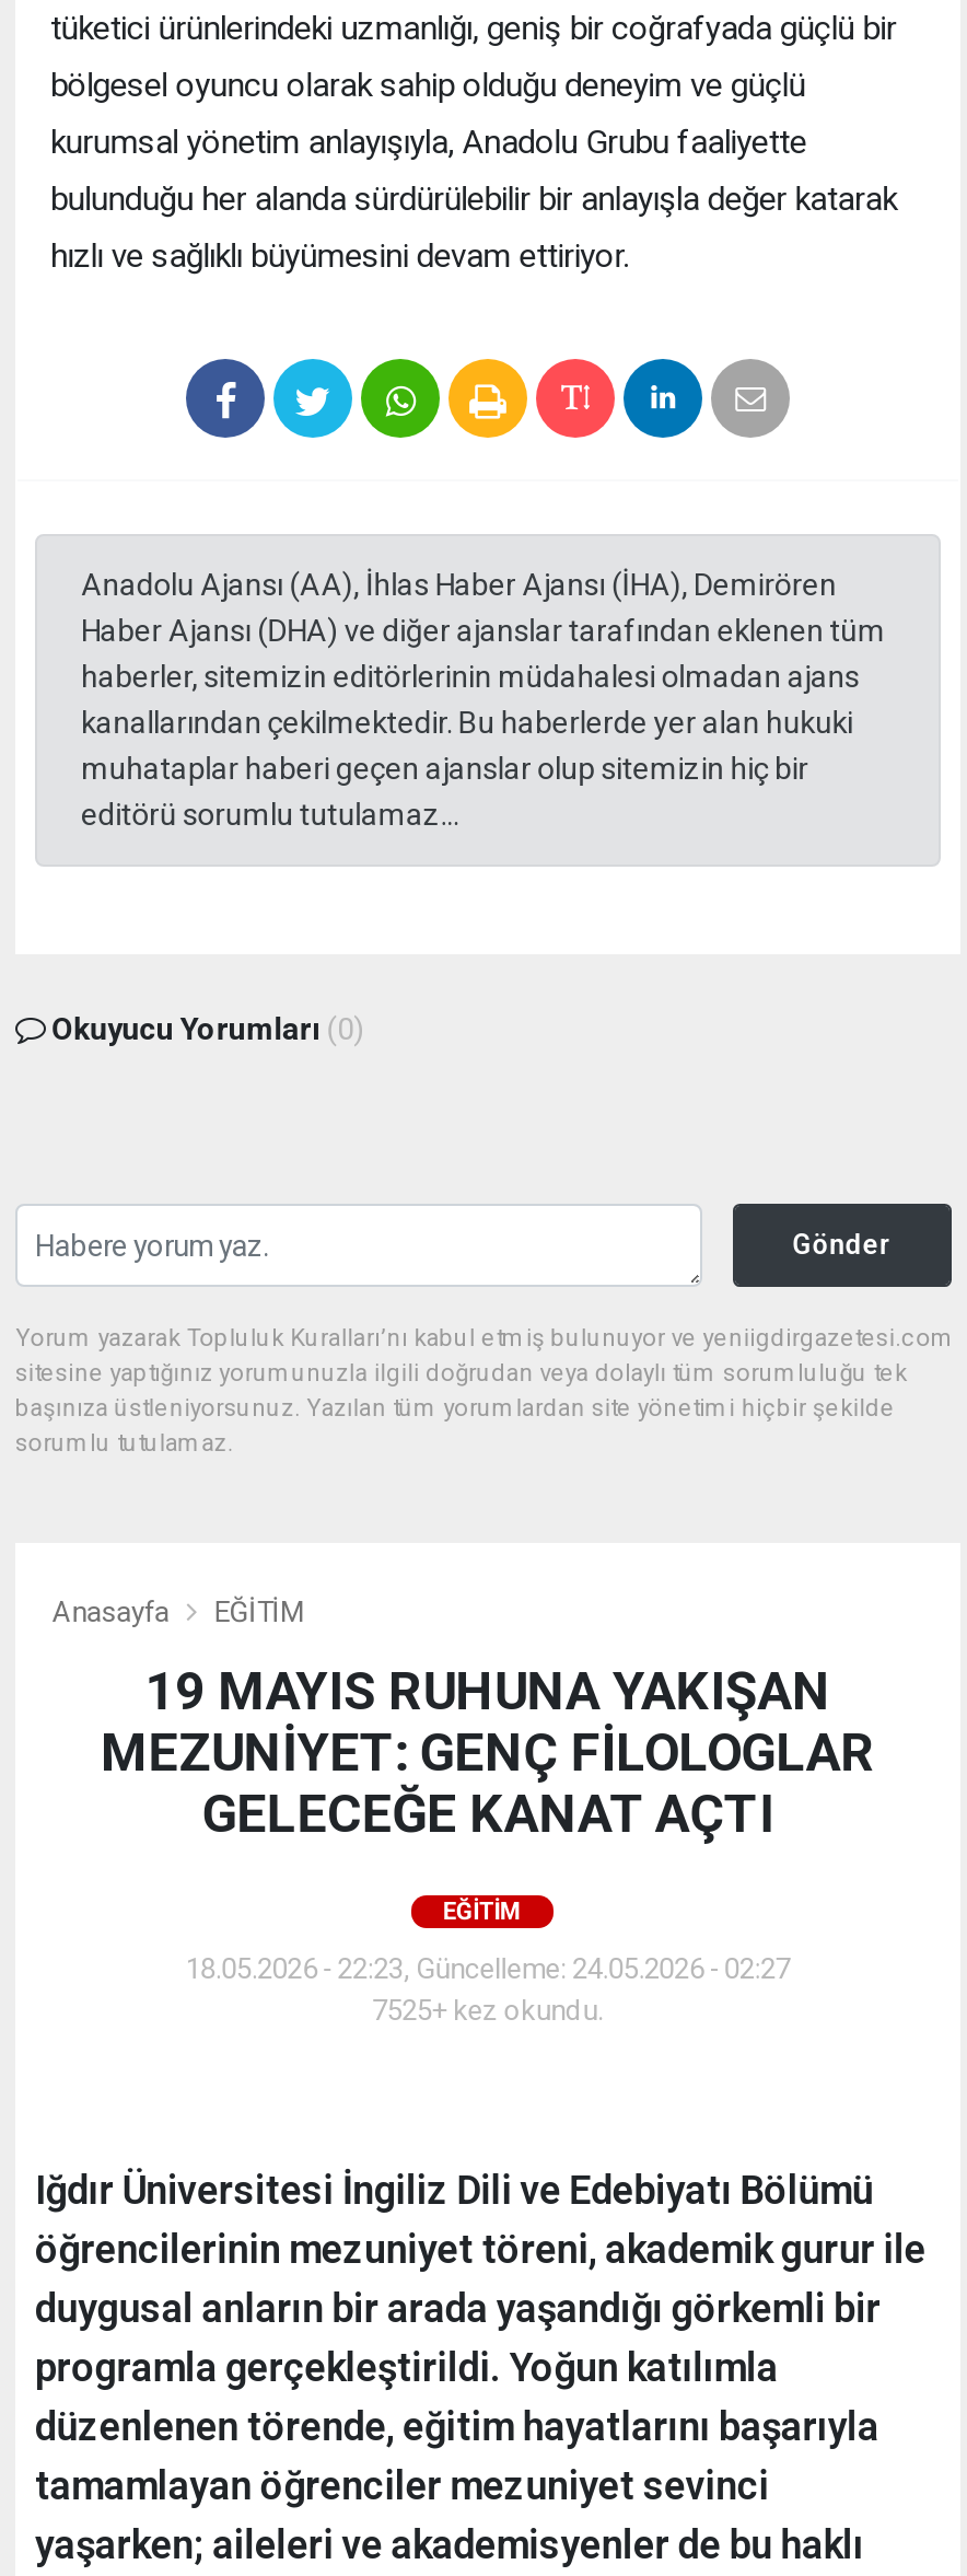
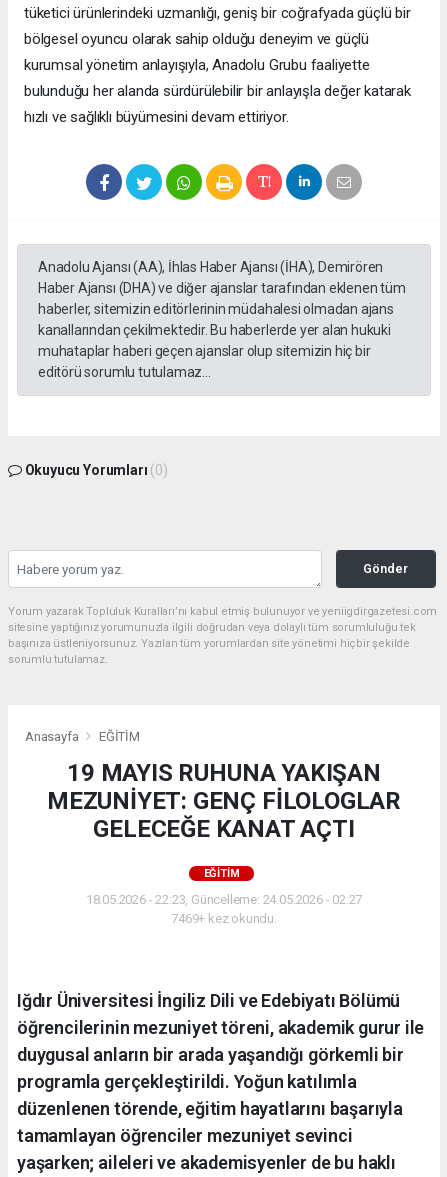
- 7525+ kez okundu.
+ 7469+ kez okundu.
